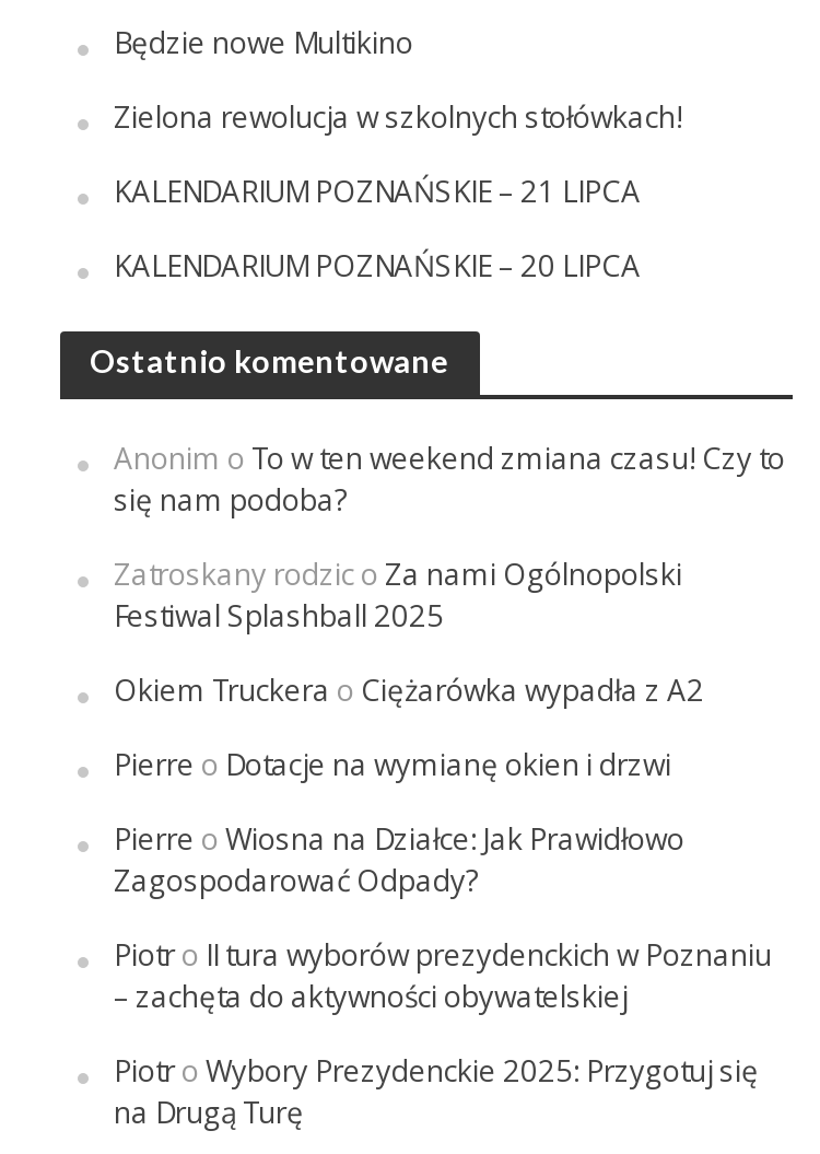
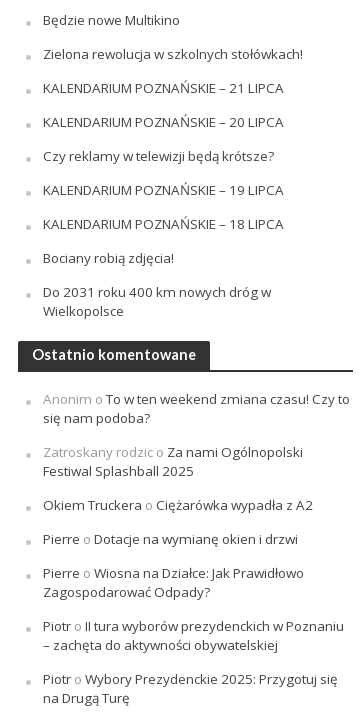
+ Czy reklamy w telewizji będą krótsze?
+ KALENDARIUM POZNAŃSKIE – 19 LIPCA
+ KALENDARIUM POZNAŃSKIE – 18 LIPCA
+ Bociany robią zdjęcia!
+ Do 2031 roku 400 km nowych dróg w
+ Wielkopolsce
